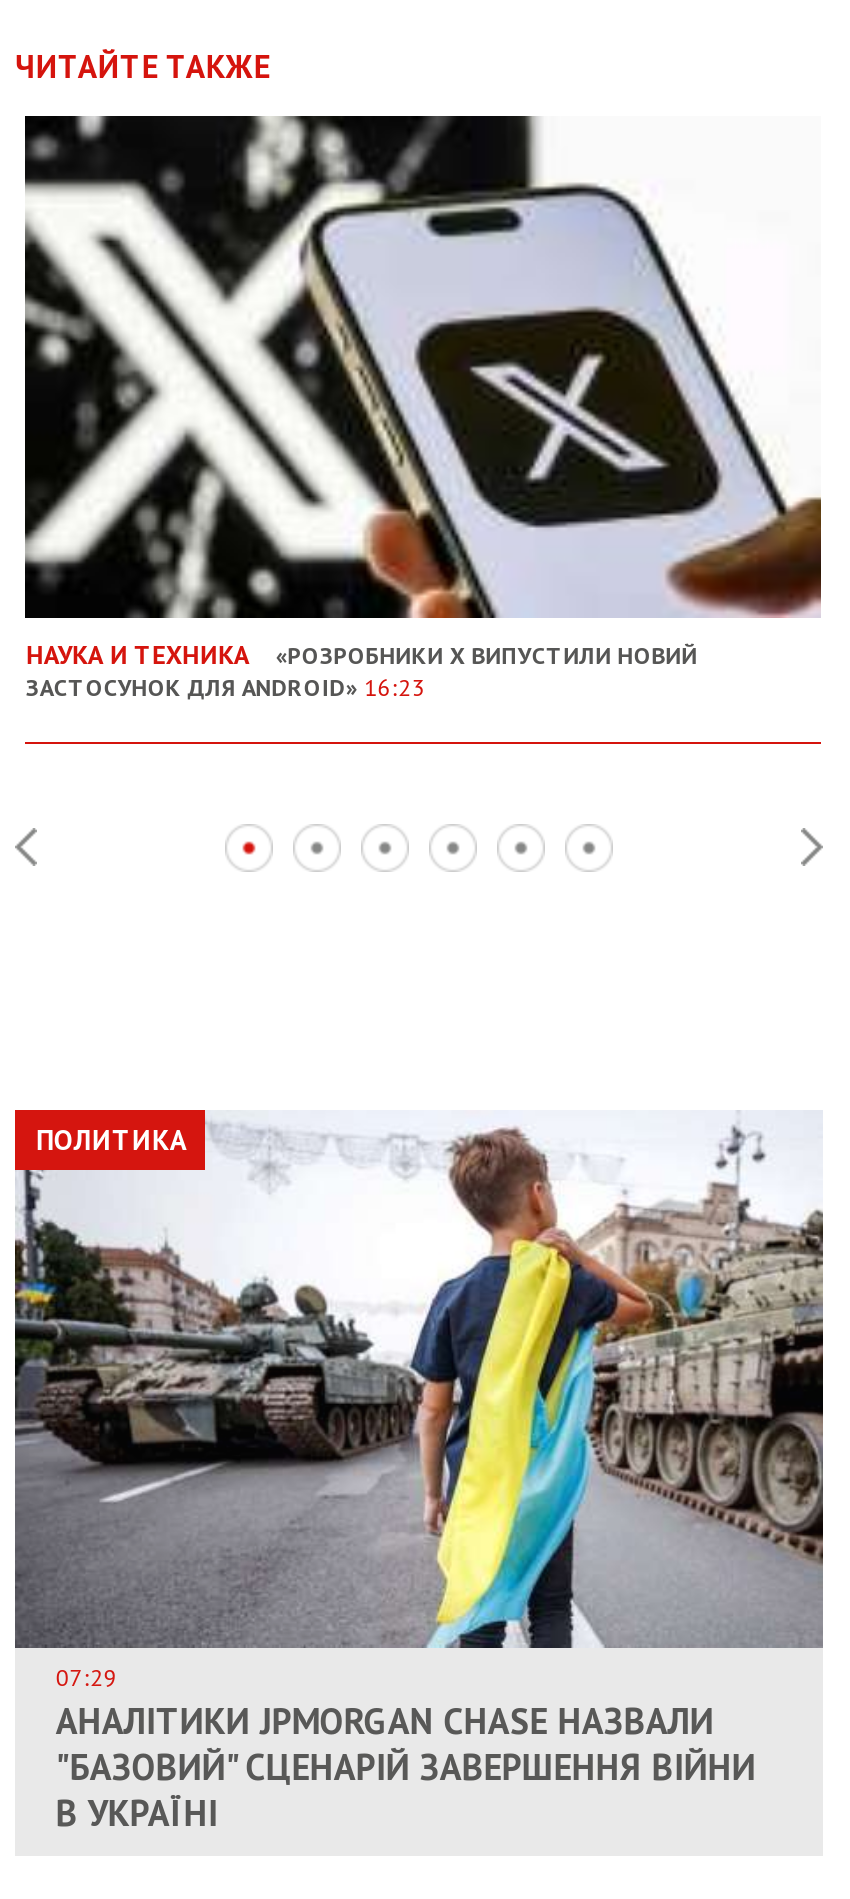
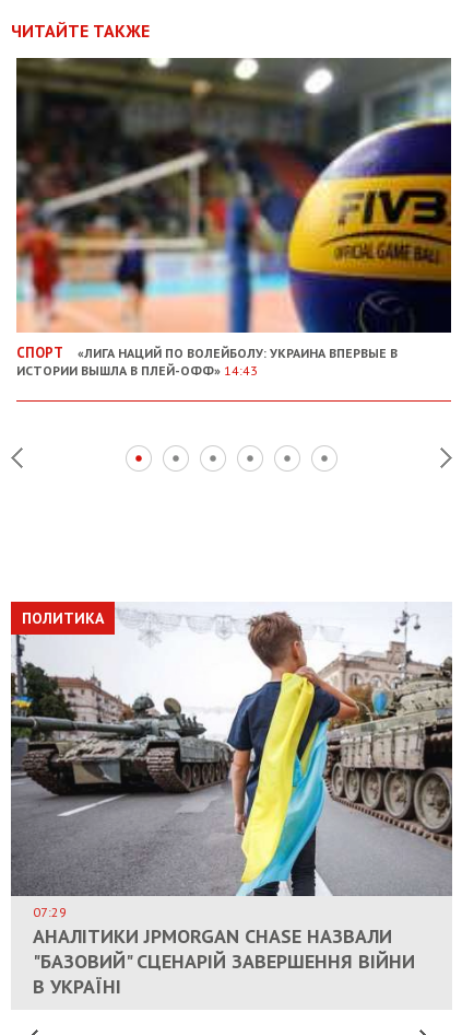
- [image]
- НАУКА И ТЕХНИКА
- «РОЗРОБНИКИ X ВИПУСТИЛИ НОВИЙ
- ЗАСТОСУНОК ДЛЯ ANDROID» 16:23
+ [image]
+ СПОРТ
+ «ЛИГА НАЦИЙ ПО ВОЛЕЙБОЛУ: УКРАИНА ВПЕРВЫЕ В
+ ИСТОРИИ ВЫШЛА В ПЛЕЙ-ОФФ» 14:43
